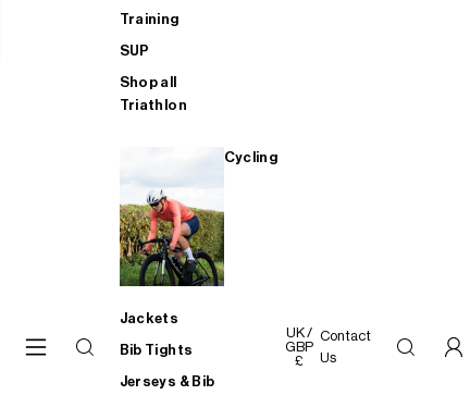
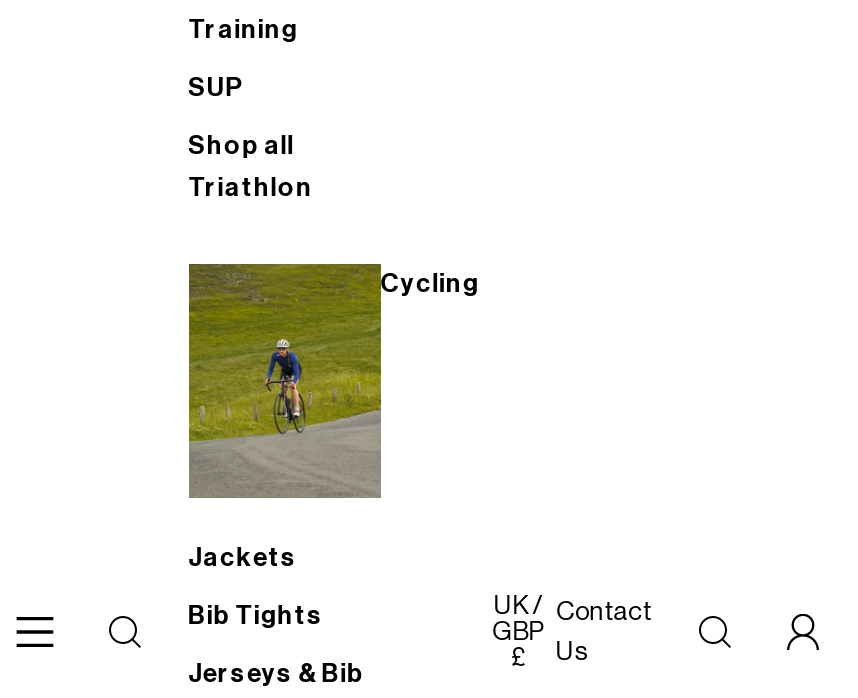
- [image]
+ [image]
